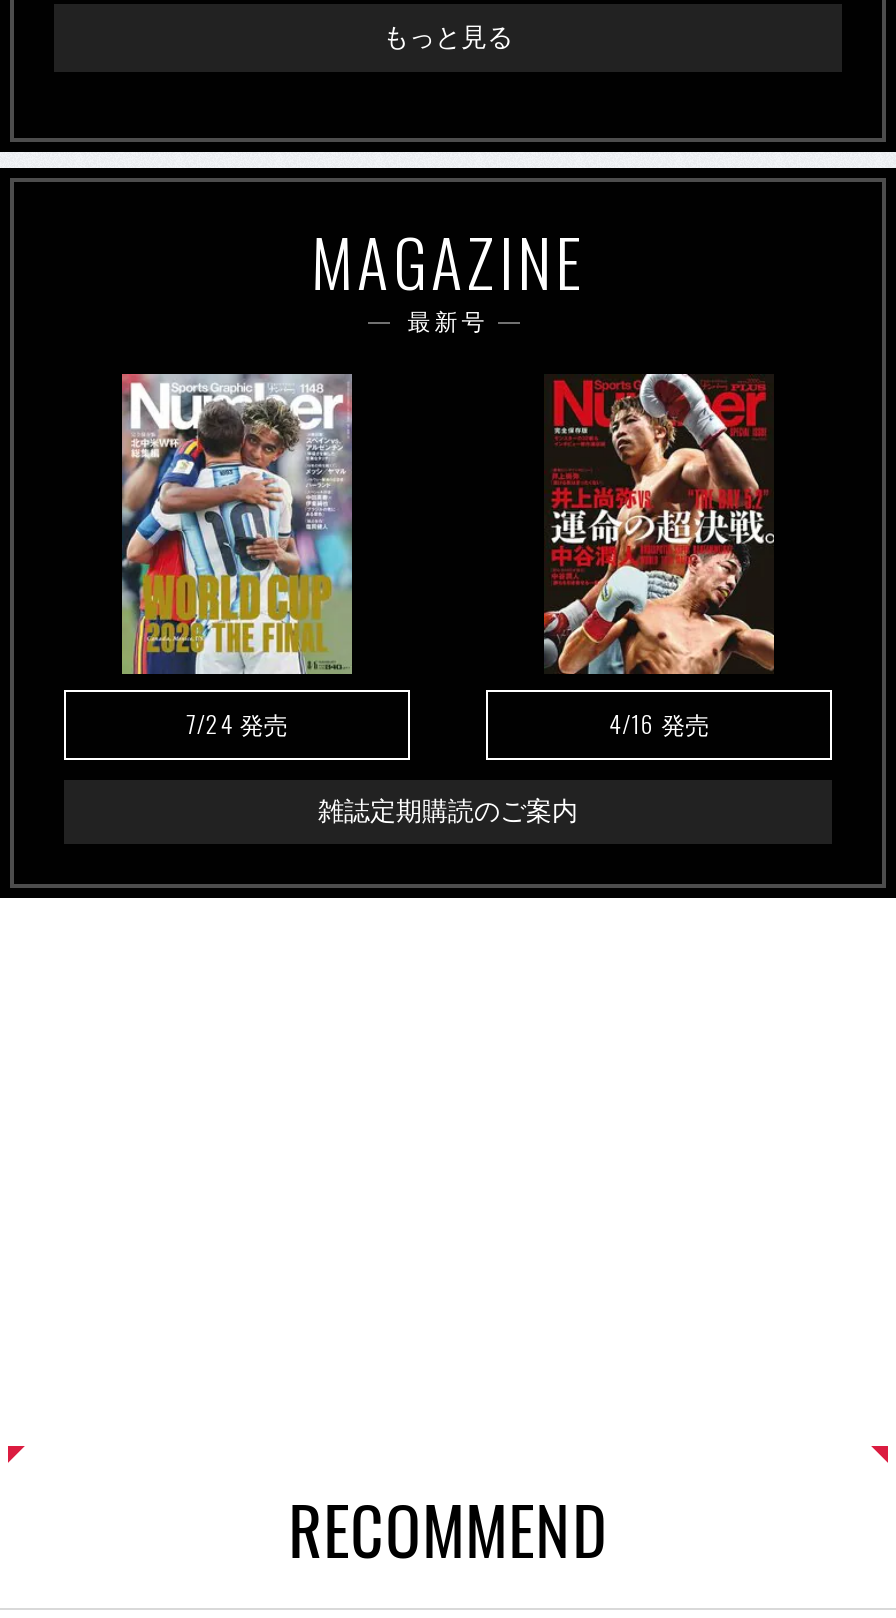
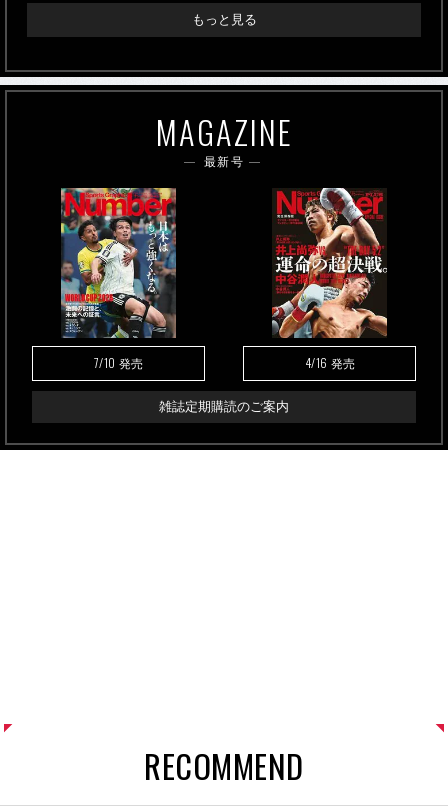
- [image]
- 7/24発売
+ [image]
+ 7/10発売
